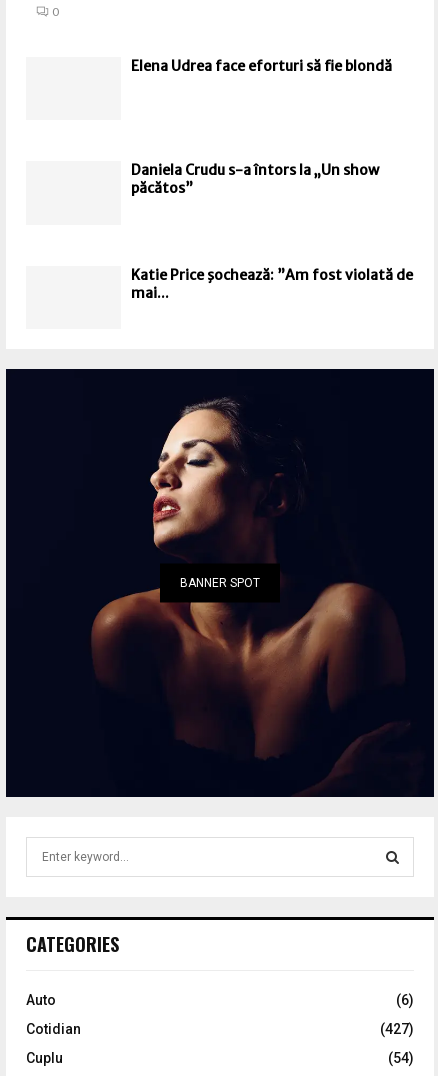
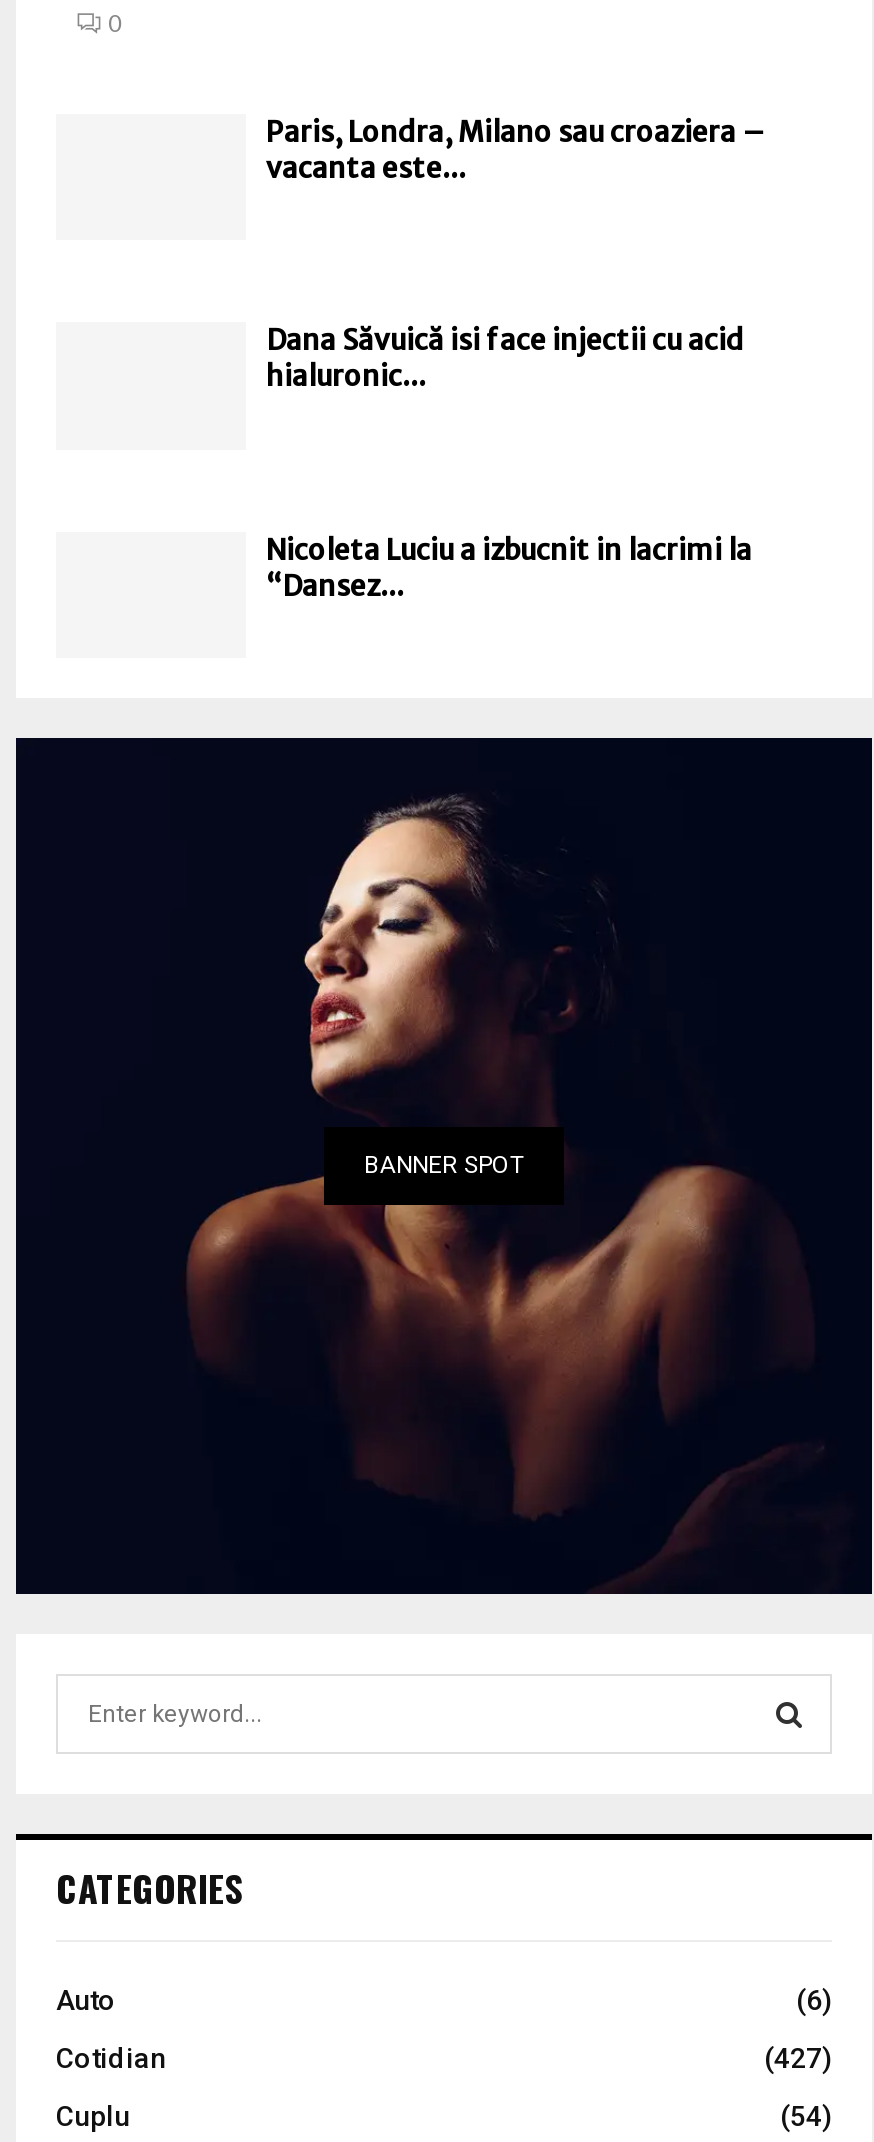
- Elena Udrea face eforturi să fie blondă
+ Paris, Londra, Milano sau croaziera –
+ vacanta este...

- Daniela Crudu s-a întors la „Un show
- păcătos”
+ Dana Săvuică isi face injectii cu acid
+ hialuronic...

- Katie Price şochează: ”Am fost violată de
- mai...
+ Nicoleta Luciu a izbucnit in lacrimi la
+ “Dansez...
